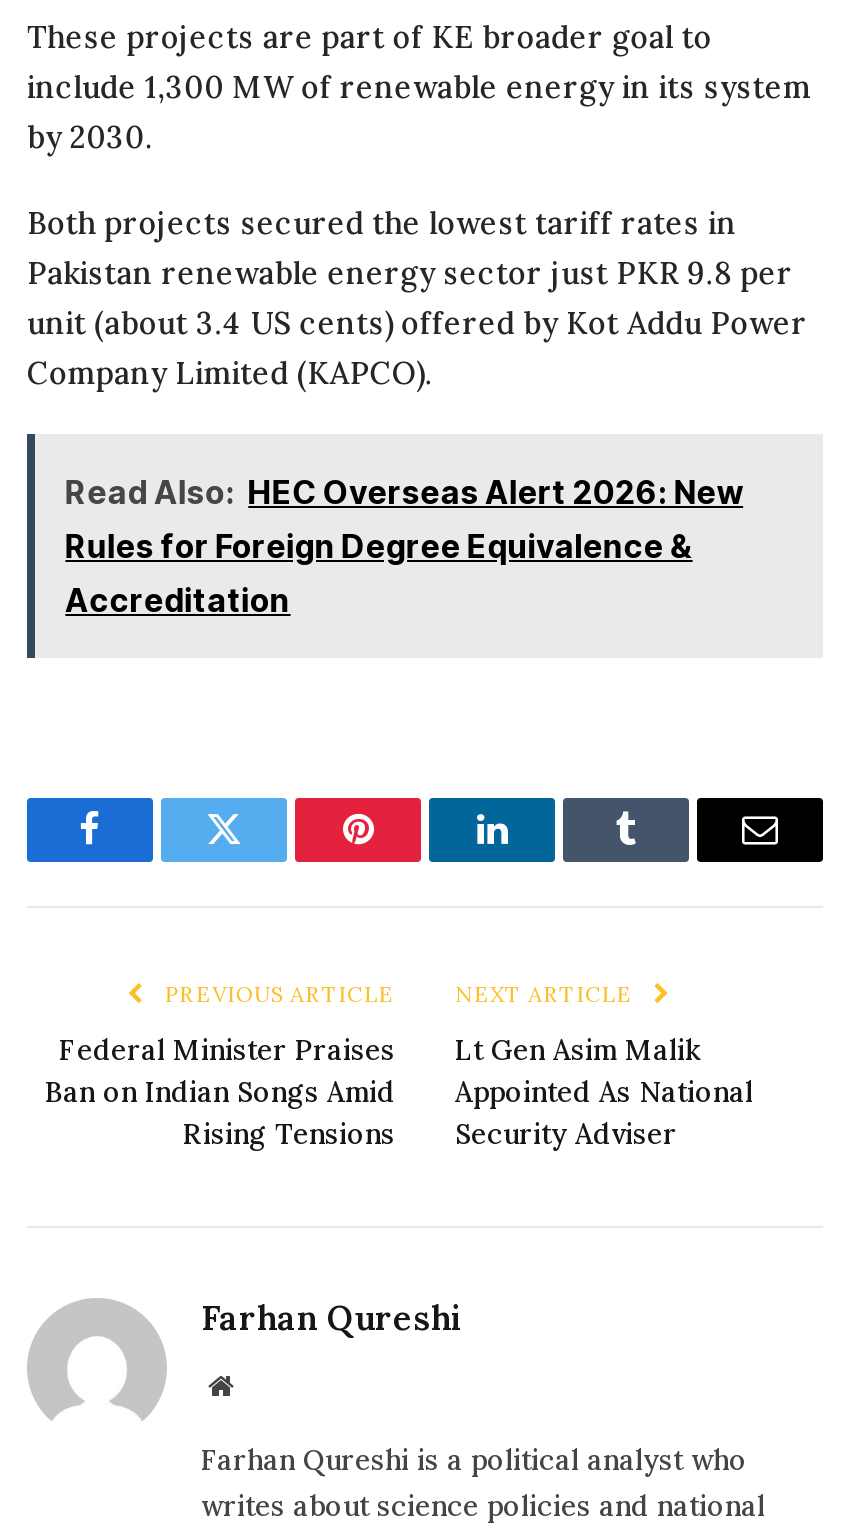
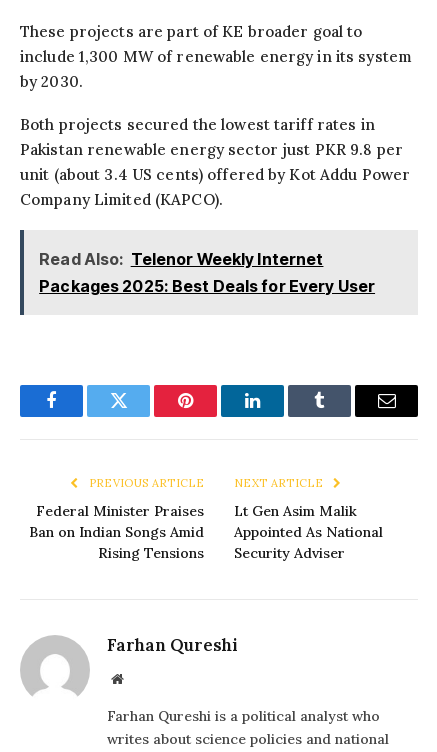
- Read Also: HEC Overseas Alert 2026: New
- Rules for Foreign Degree Equivalence &
- Accreditation
+ Read Also: Telenor Weekly Internet
+ Packages 2025: Best Deals for Every User
